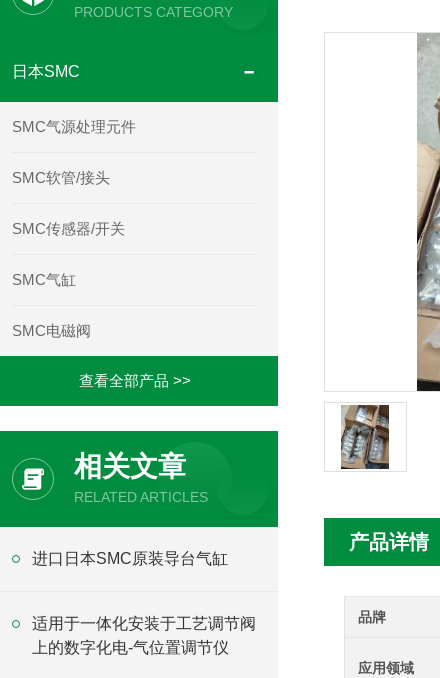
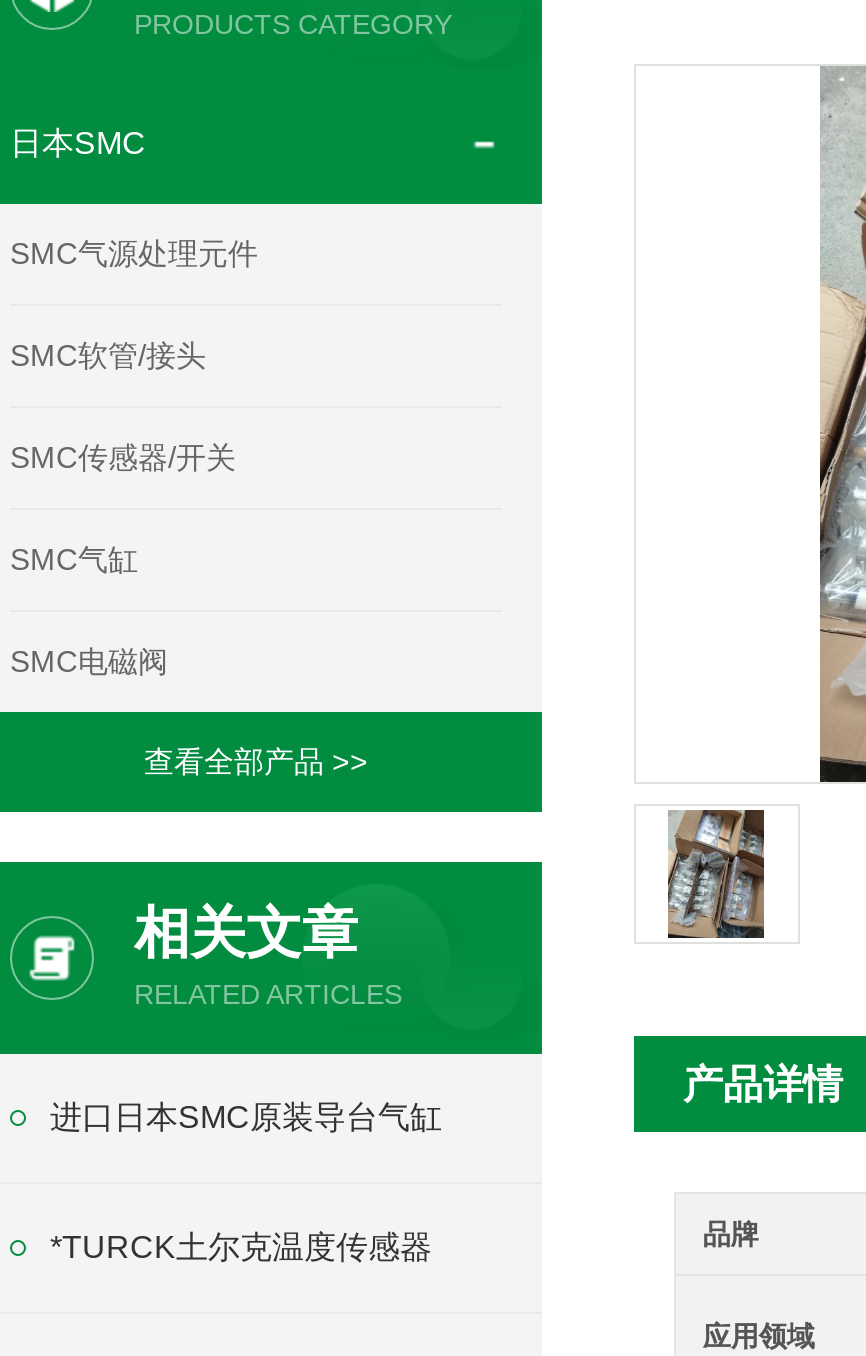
- 适用于一体化安装于工艺调节阀
- 上的数字化电-气位置调节仪
+ *TURCK土尔克温度传感器
